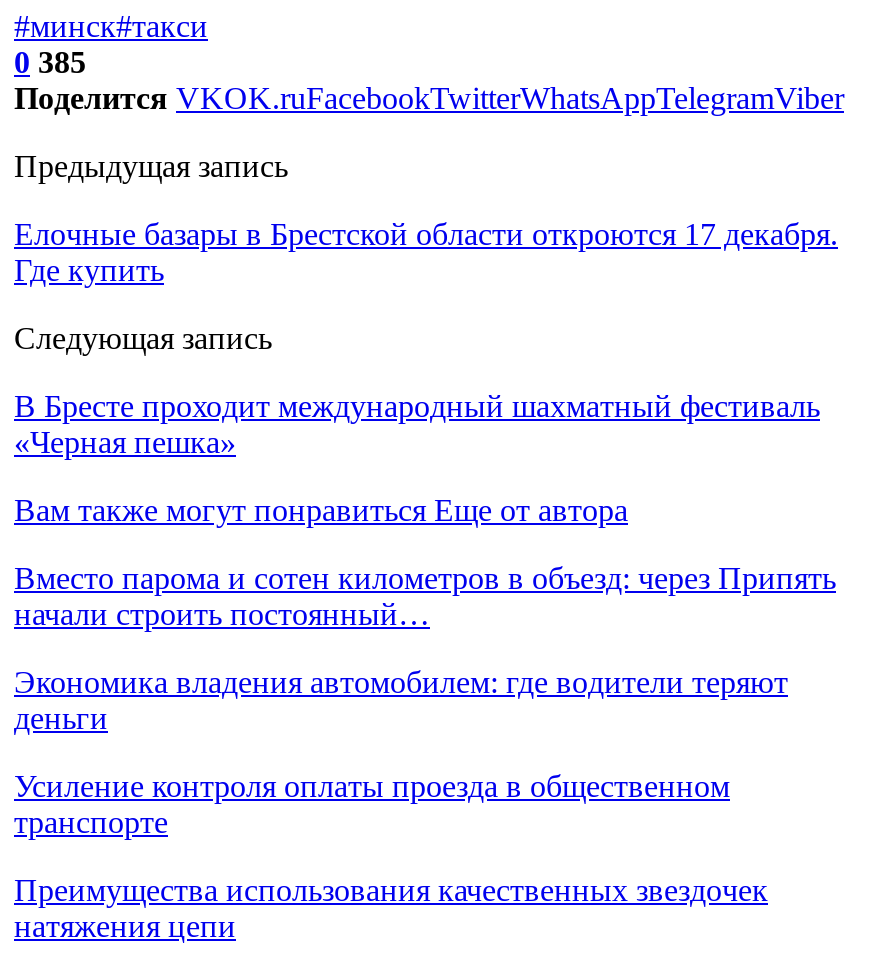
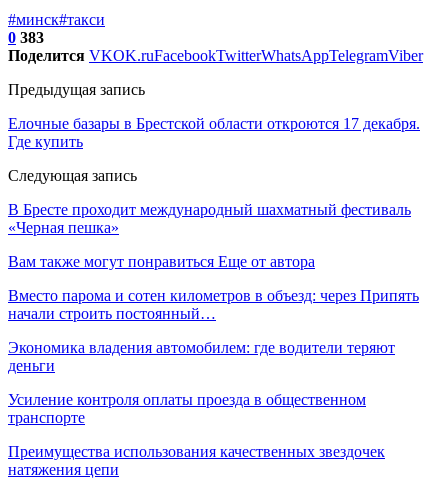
- 0 385
+ 0 383
